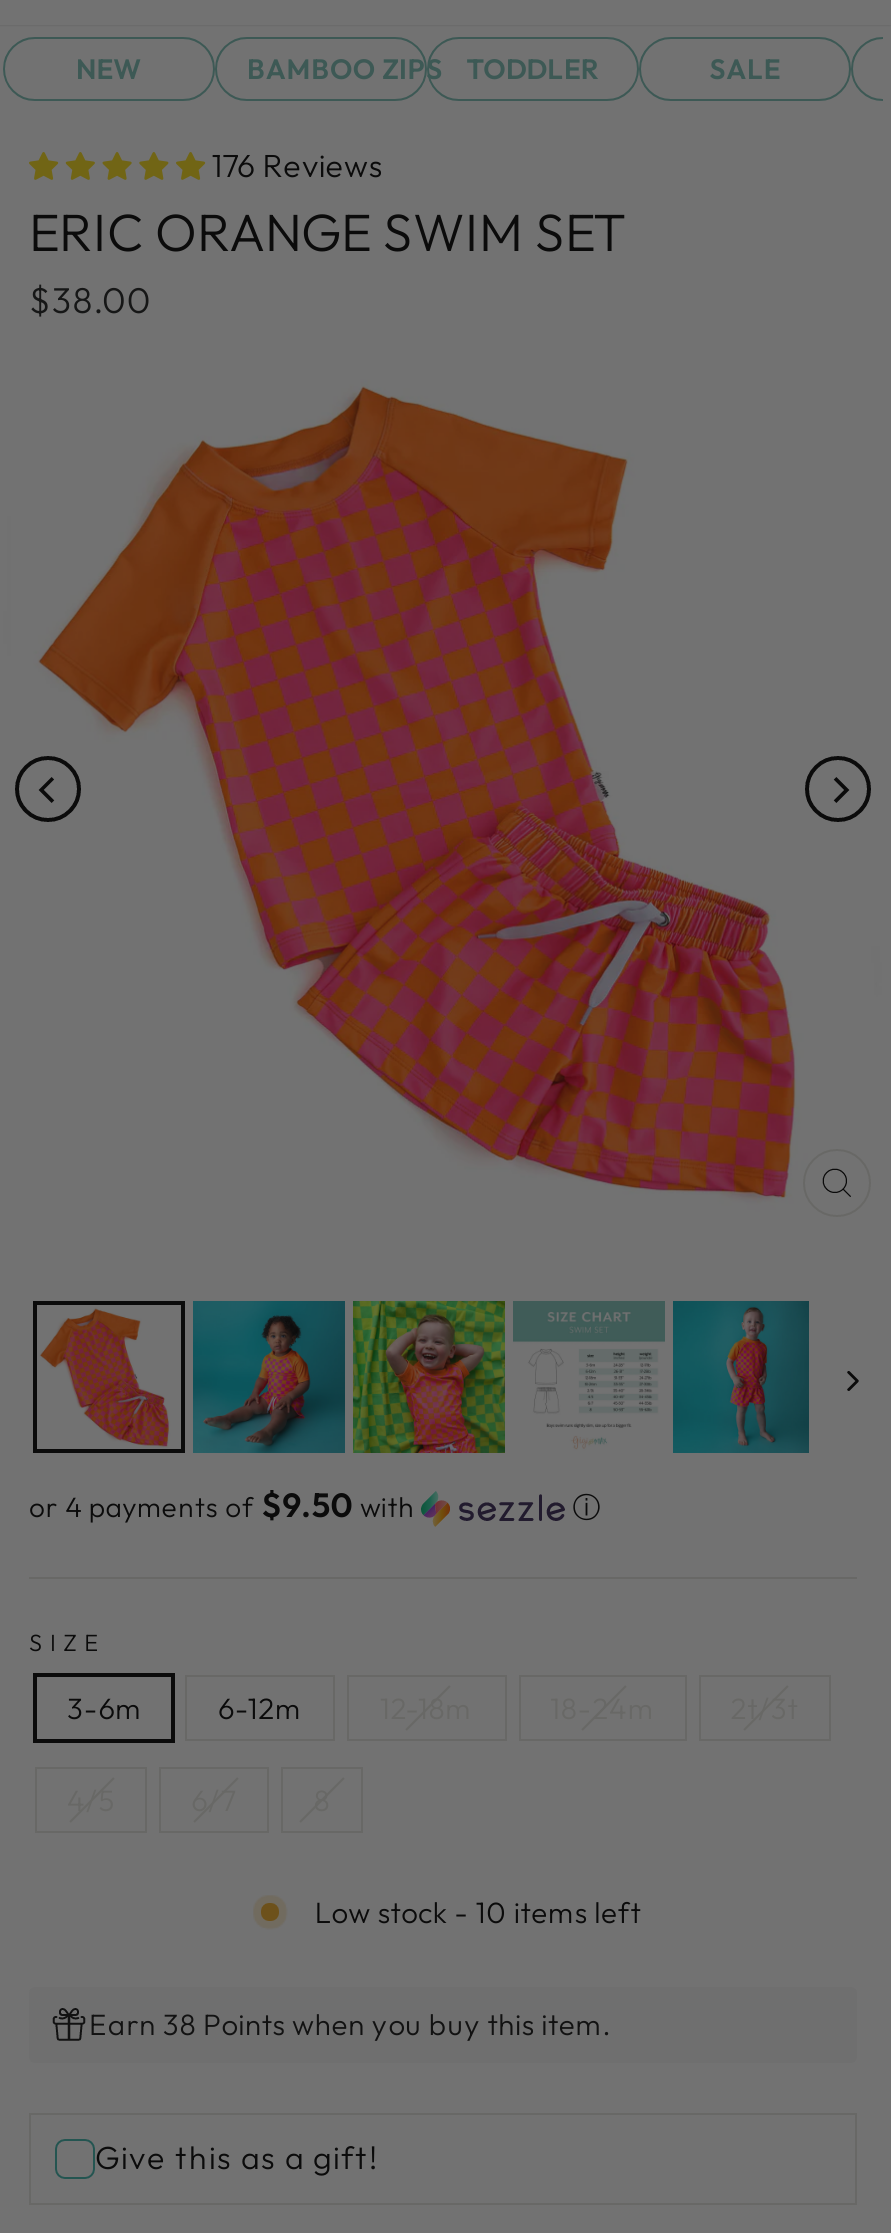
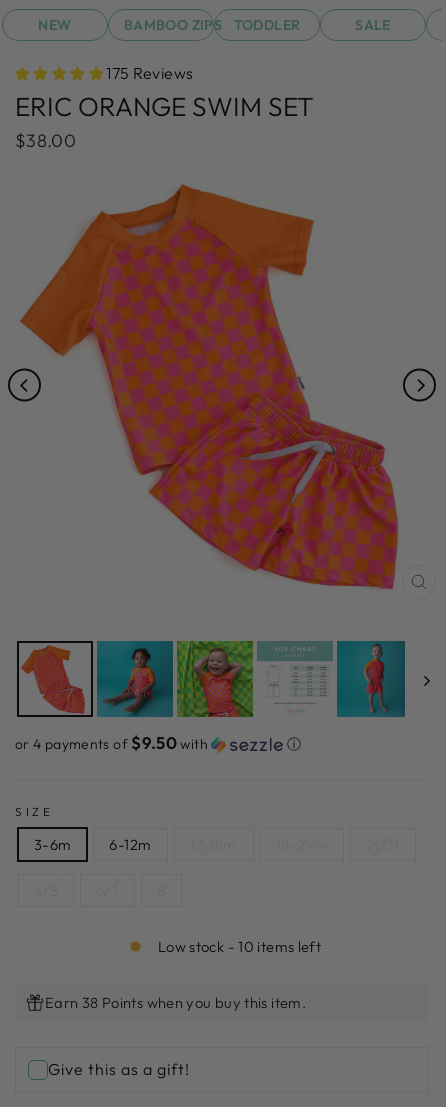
- 176 Reviews
+ 175 Reviews
